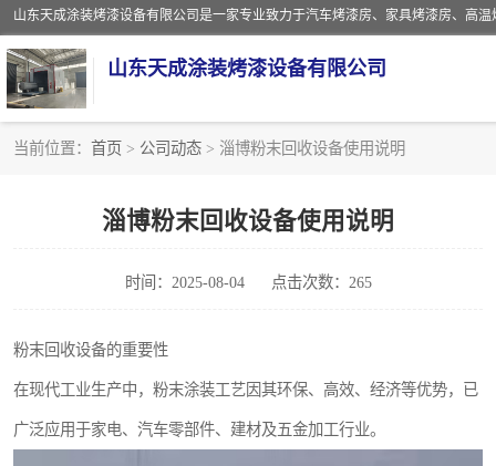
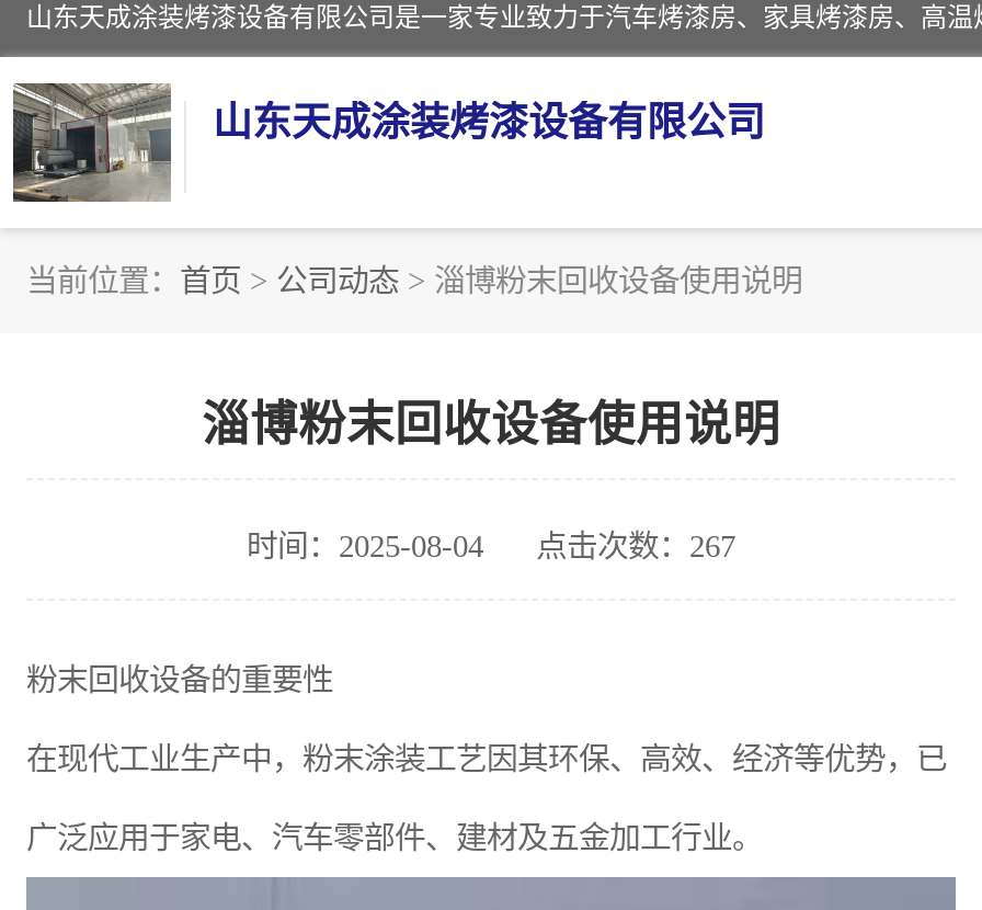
- 时间：2025-08-04 点击次数：265
+ 时间：2025-08-04 点击次数：267
